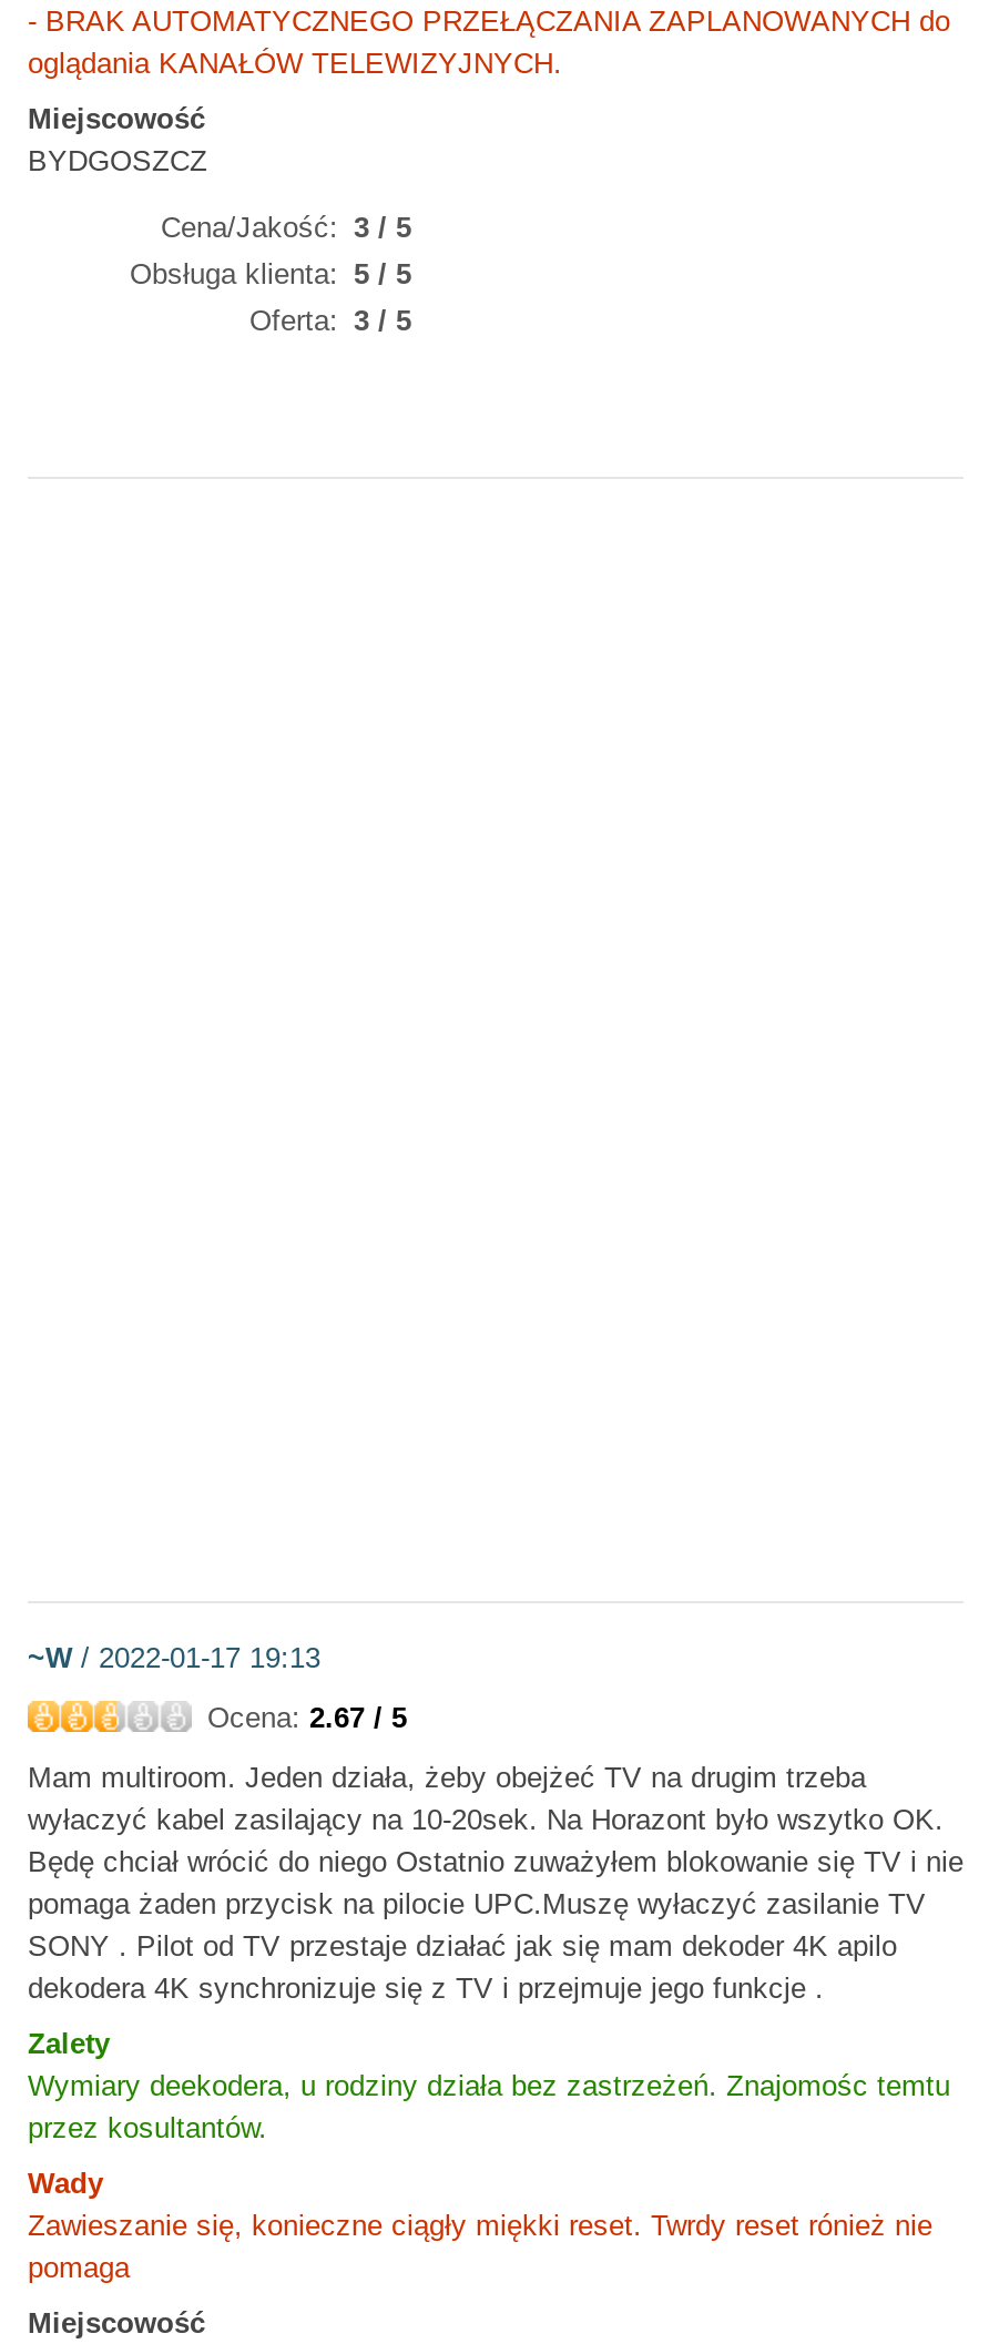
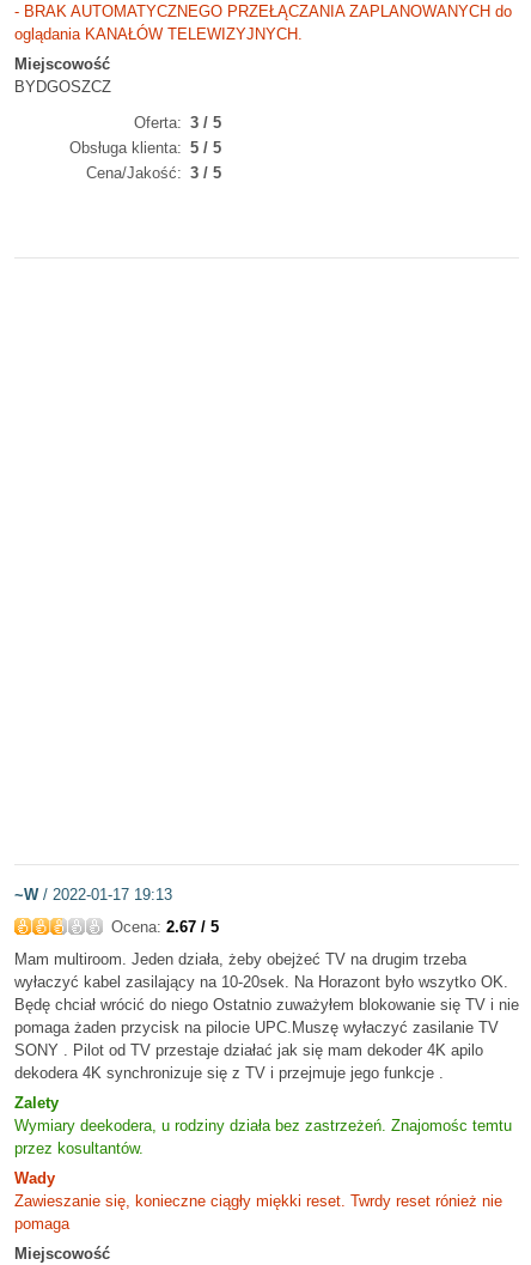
moved down: Cena/Jakość

moved up: Oferta
